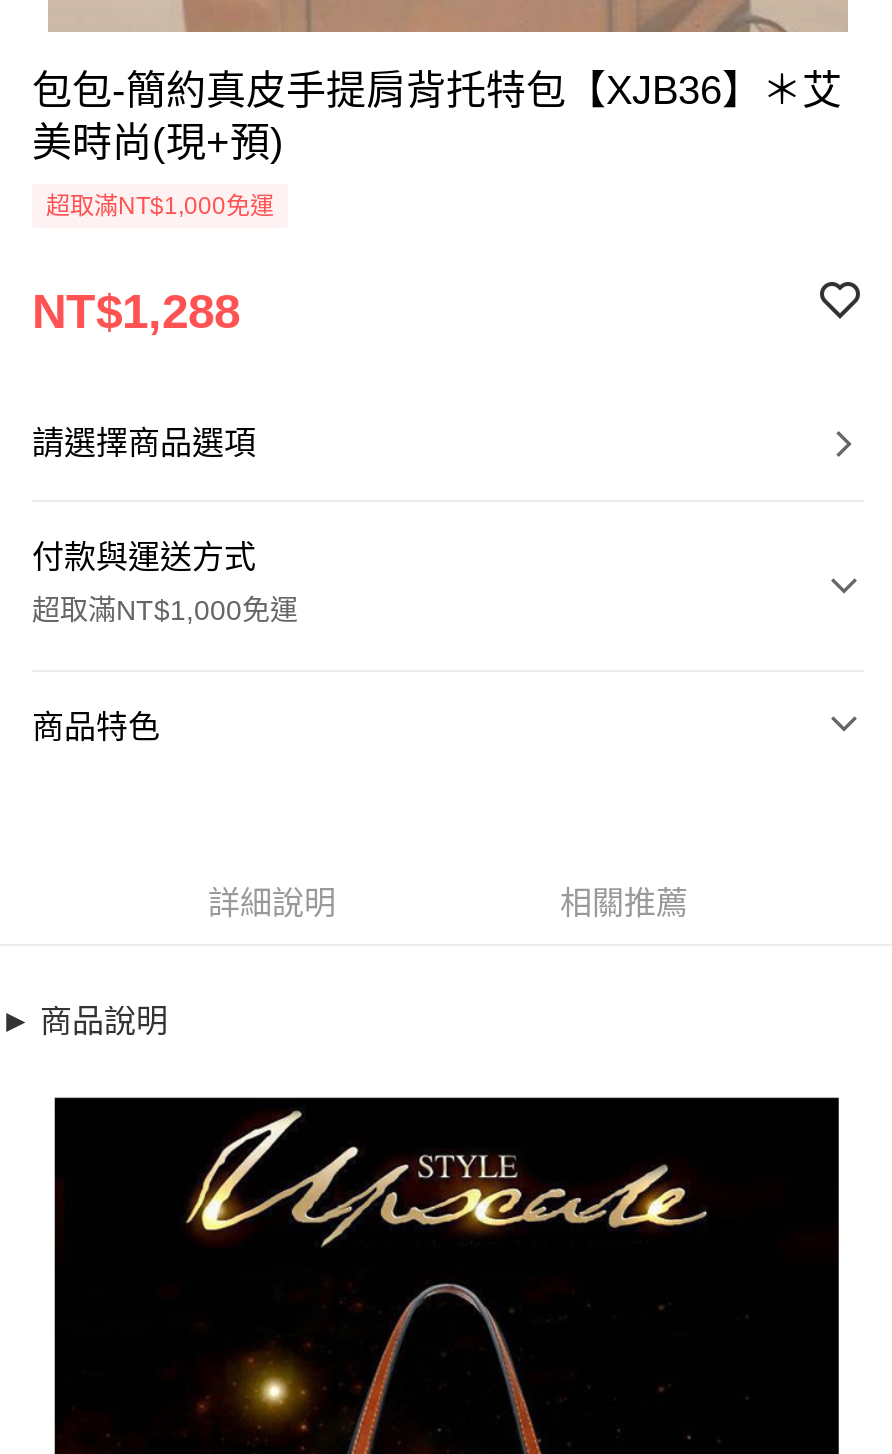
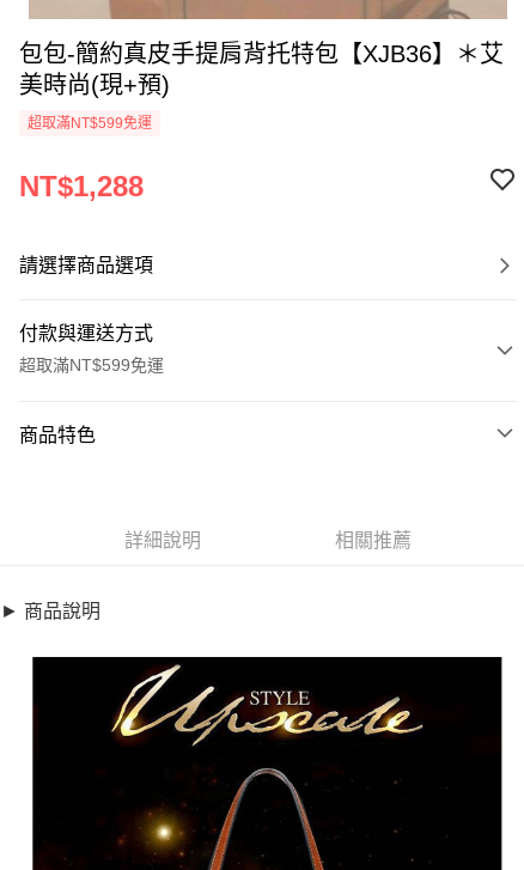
- 超取滿NT$1,000免運
+ 超取滿NT$599免運

- 超取滿NT$1,000免運
+ 超取滿NT$599免運
